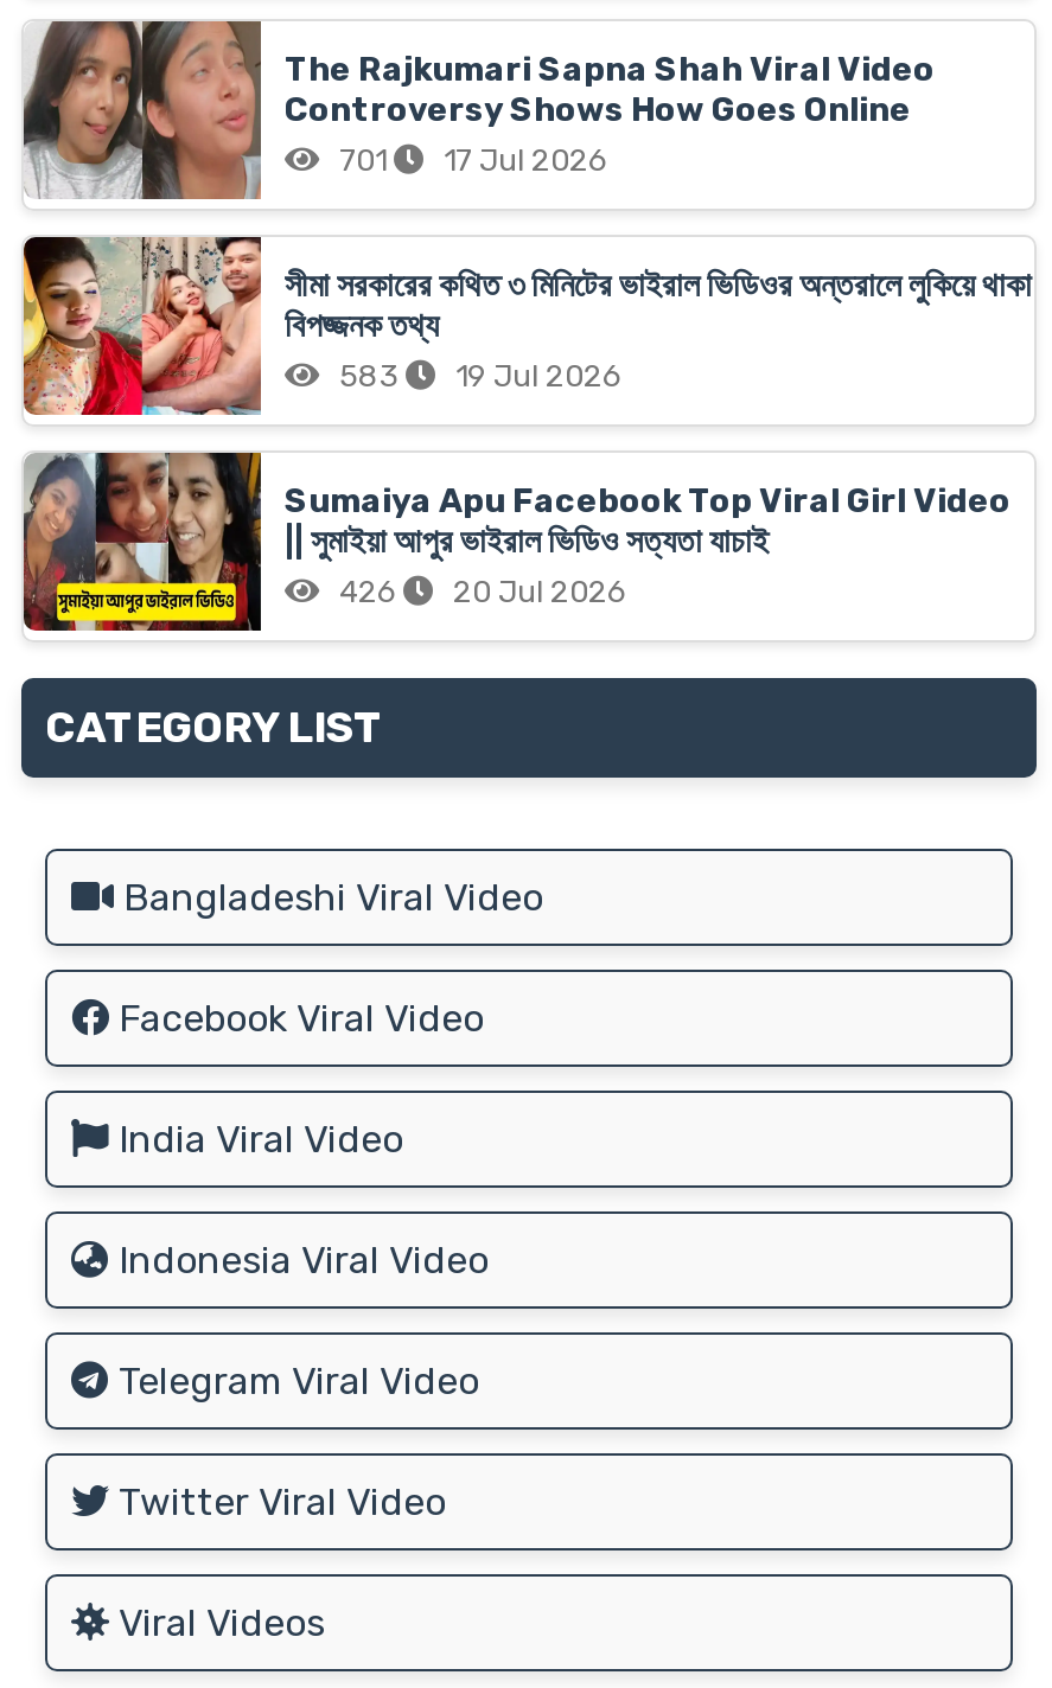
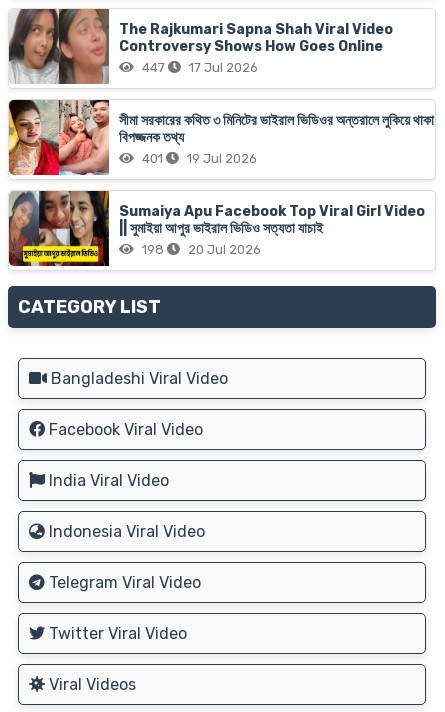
- 701 17 Jul 2026
+ 447 17 Jul 2026

- 583 19 Jul 2026
+ 401 19 Jul 2026

- 426 20 Jul 2026
+ 198 20 Jul 2026
